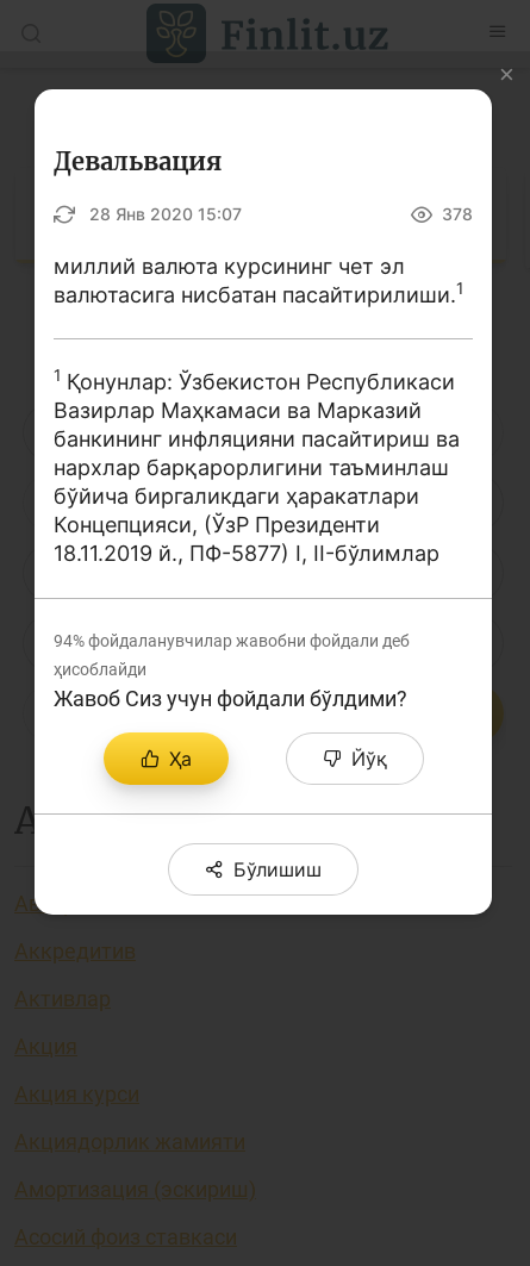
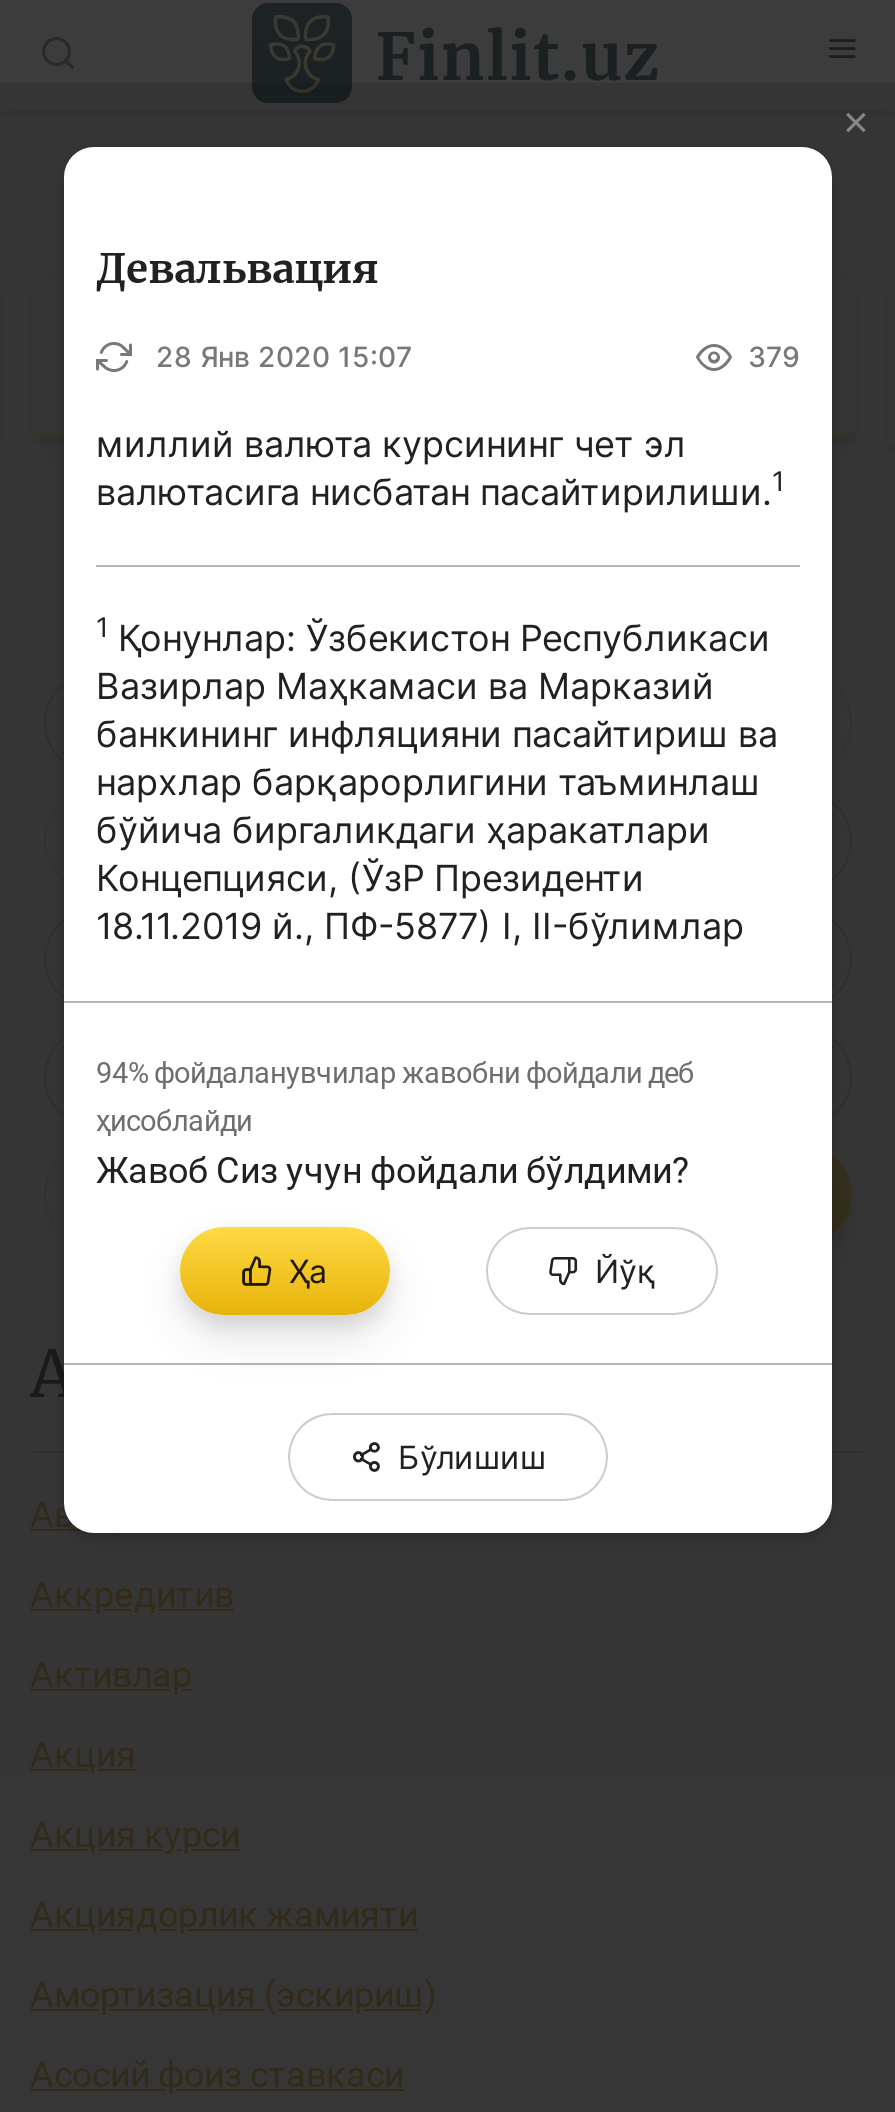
- 378
+ 379
